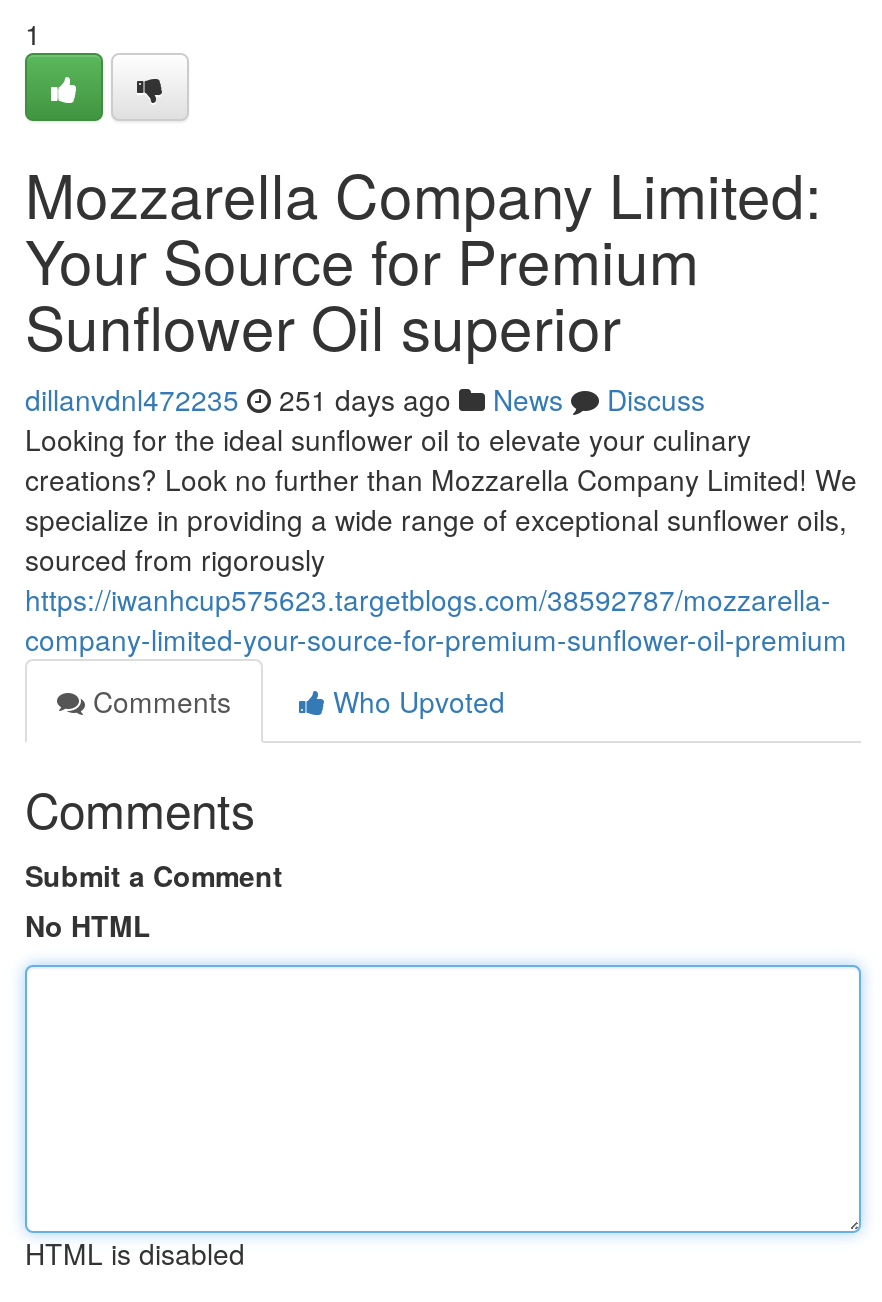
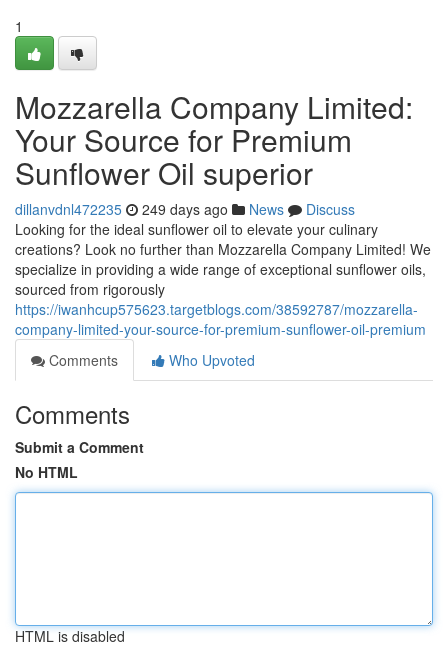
- dillanvdnl472235 251 days ago News Discuss
+ dillanvdnl472235 249 days ago News Discuss
